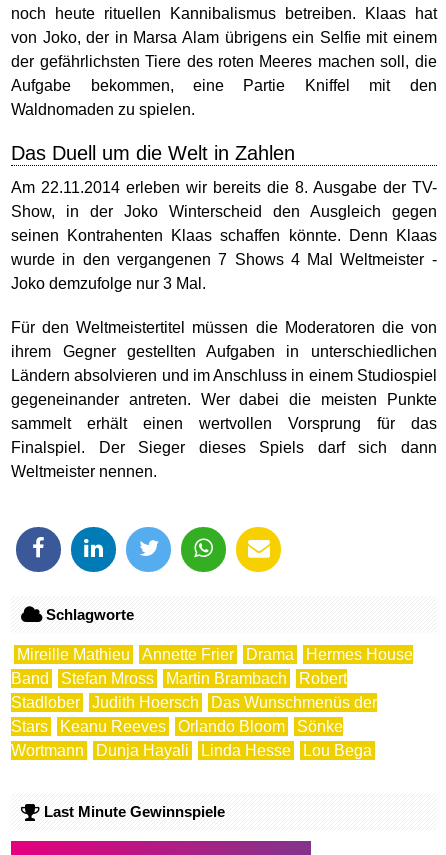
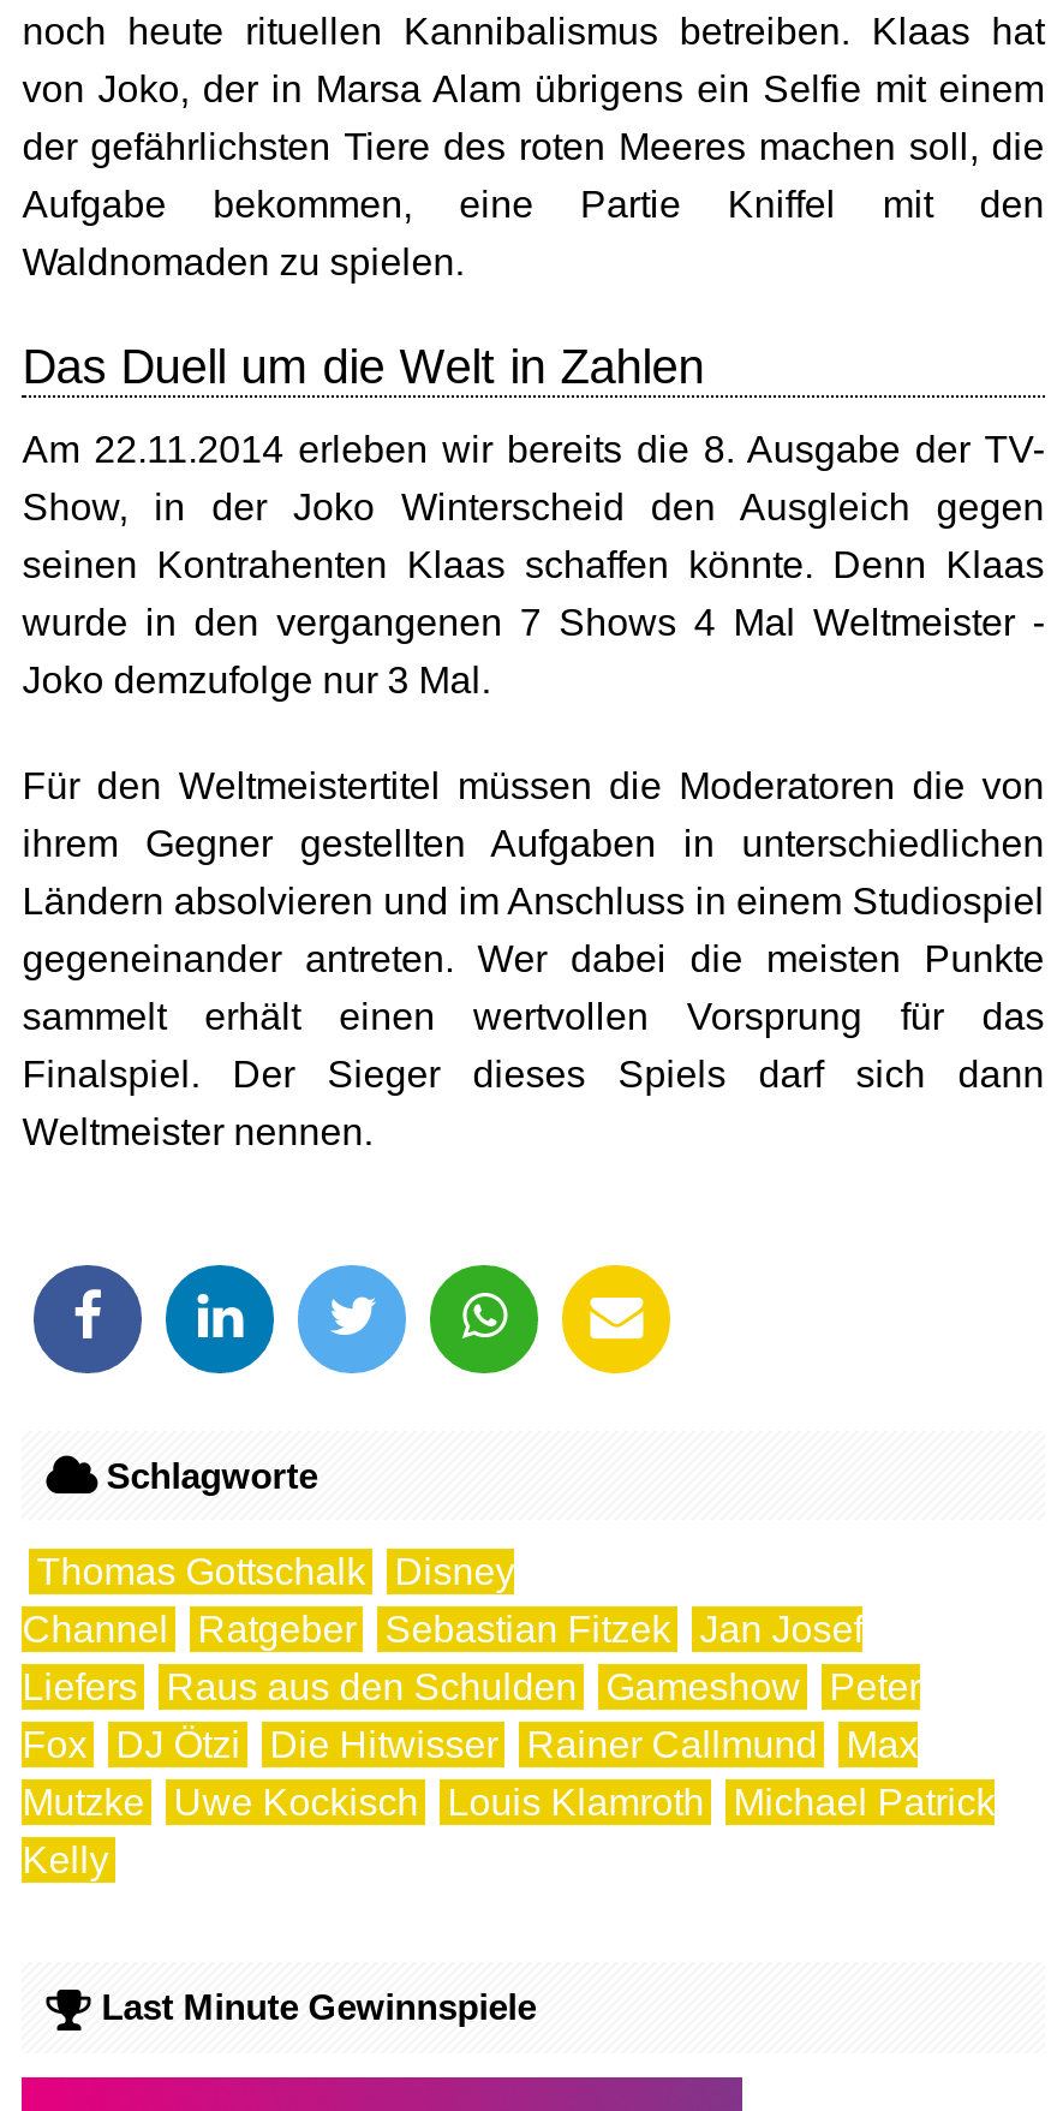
- Mireille Mathieu
- Annette Frier
- Drama
- Hermes House
- Band
- Stefan Mross
- Martin Brambach
- Robert
- Stadlober
- Judith Hoersch
- Das Wunschmenüs der
- Stars
- Keanu Reeves
- Orlando Bloom
- Sönke
- Wortmann
- Dunja Hayali
- Linda Hesse
- Lou Bega
+ Thomas Gottschalk
+ Disney
+ Channel
+ Ratgeber
+ Sebastian Fitzek
+ Jan Josef
+ Liefers
+ Raus aus den Schulden
+ Gameshow
+ Peter
+ Fox
+ DJ Ötzi
+ Die Hitwisser
+ Rainer Callmund
+ Max
+ Mutzke
+ Uwe Kockisch
+ Louis Klamroth
+ Michael Patrick
+ Kelly
